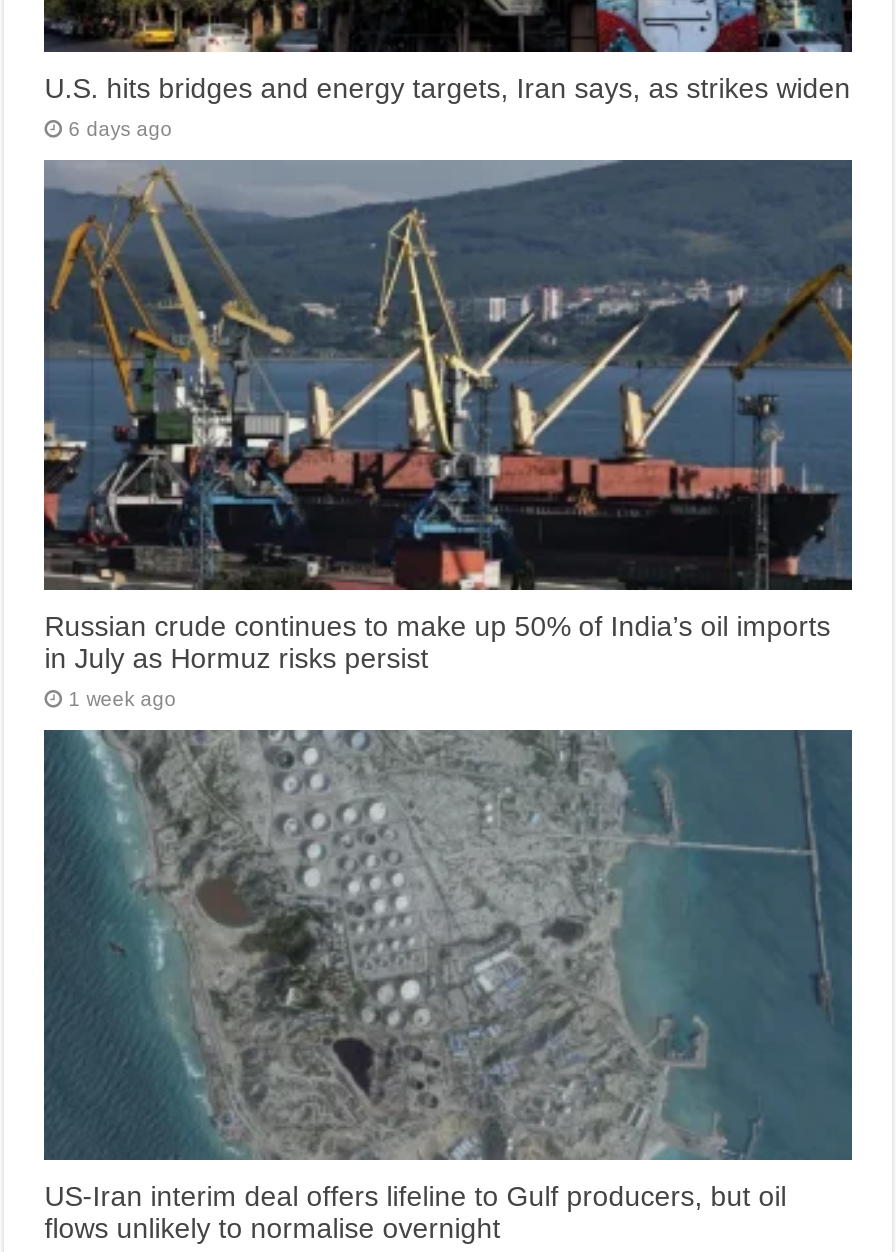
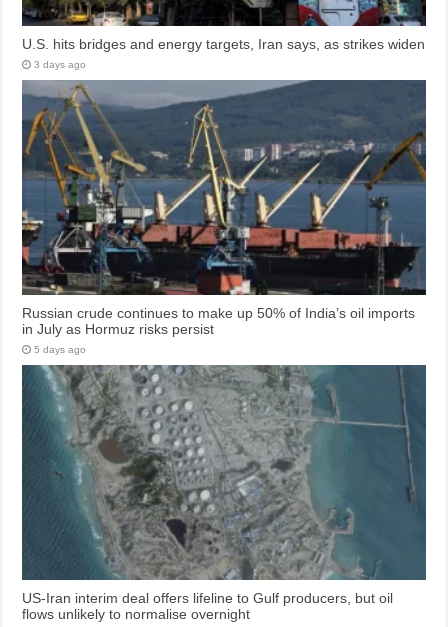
- 6 days ago
+ 3 days ago

- 1 week ago
+ 5 days ago
